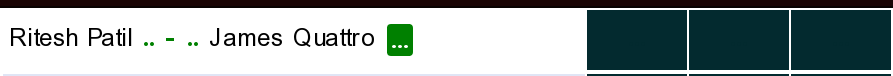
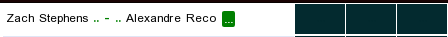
- Ritesh Patil .. - .. James Quattro ...
+ Zach Stephens .. - .. Alexandre Reco ...
